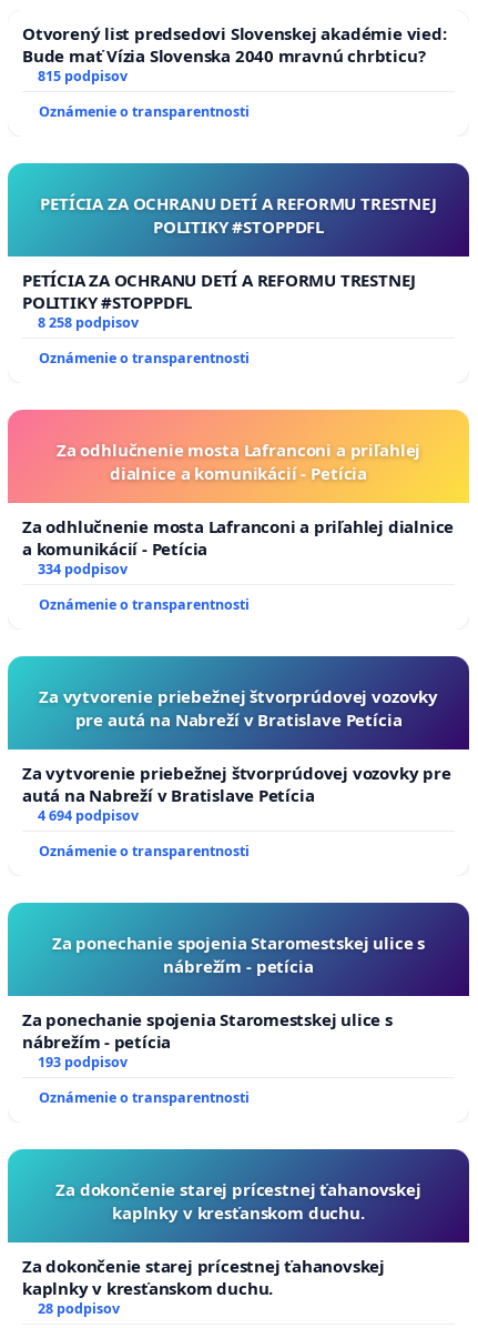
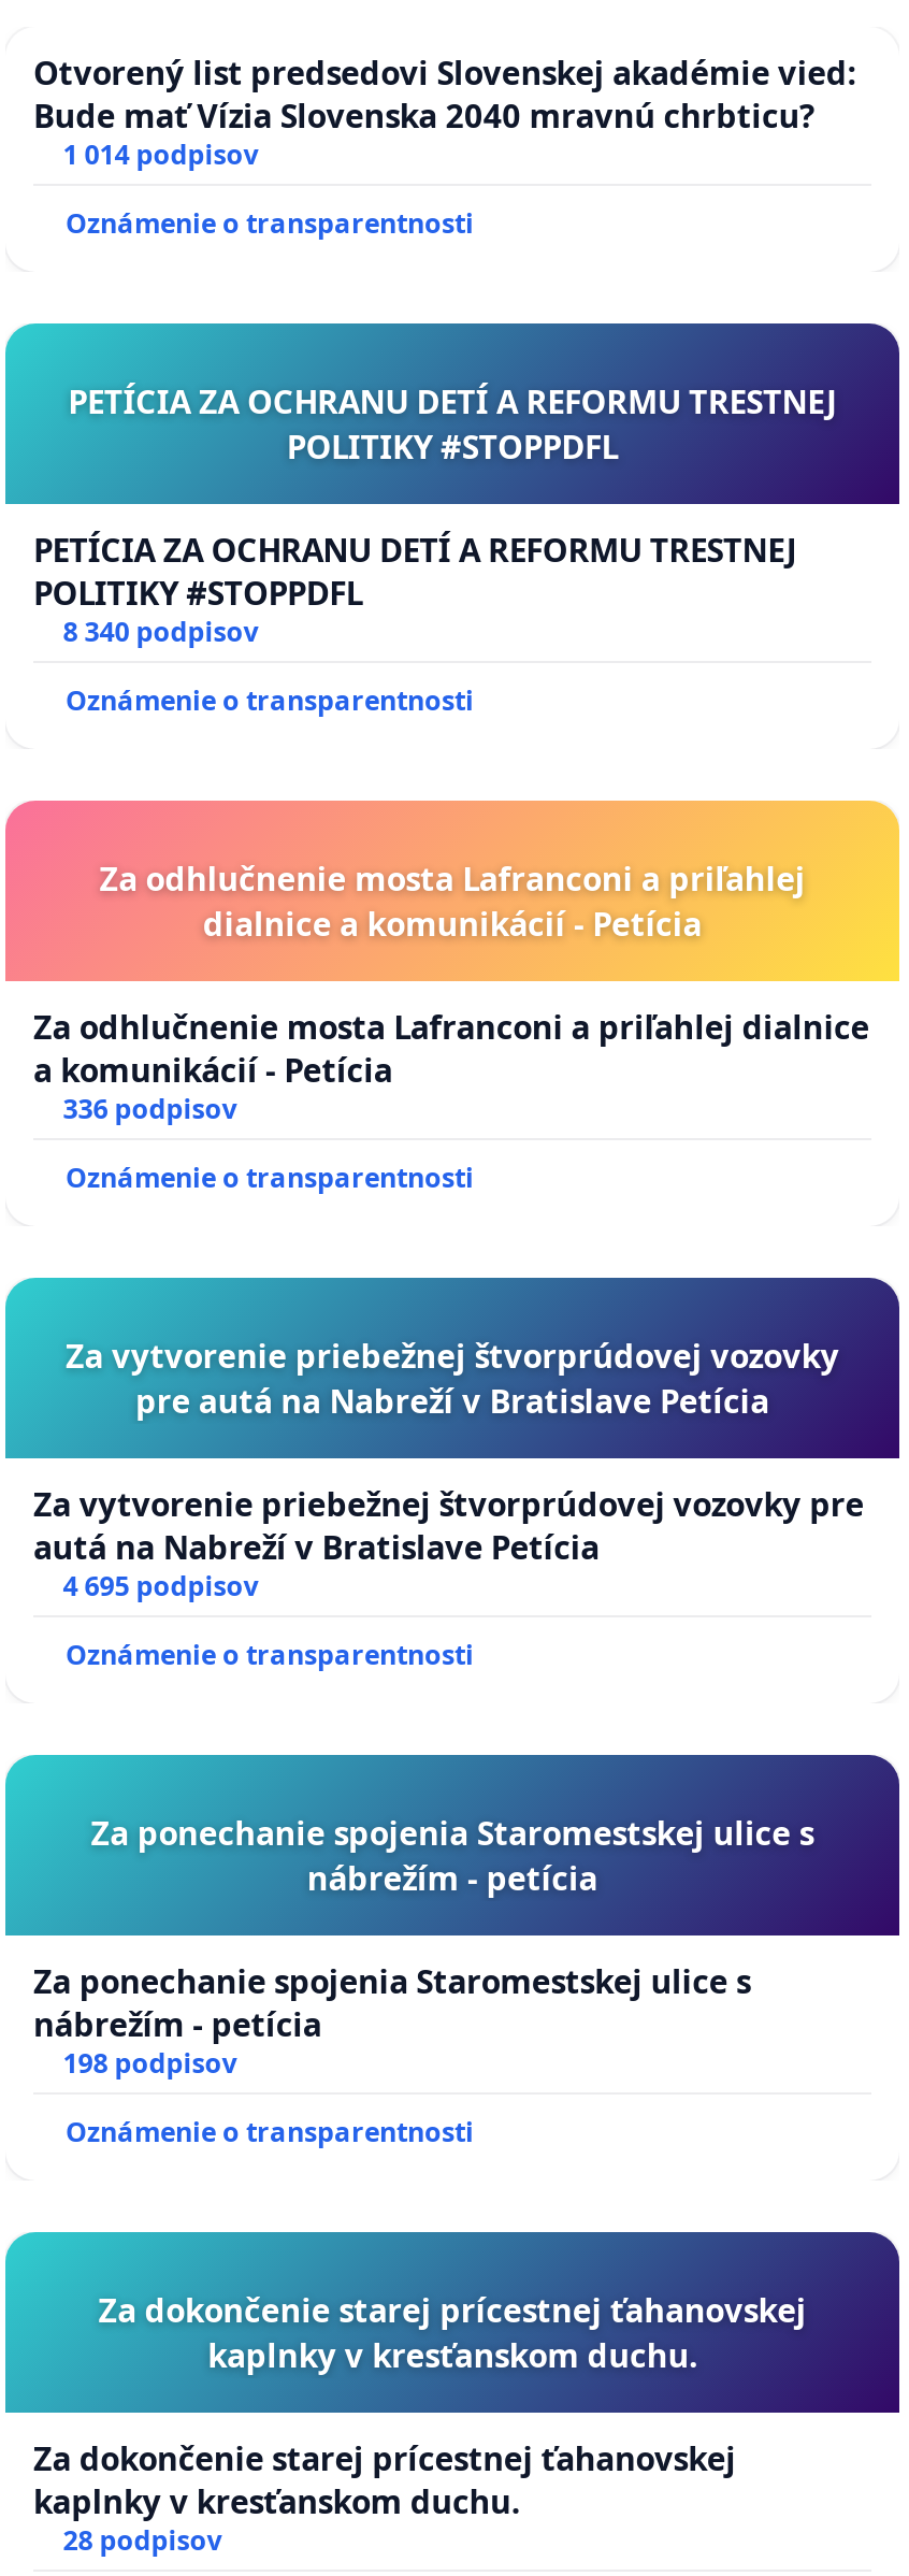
- 815 podpisov
+ 1 014 podpisov

- 8 258 podpisov
+ 8 340 podpisov

- 334 podpisov
+ 336 podpisov

- 4 694 podpisov
+ 4 695 podpisov

- 193 podpisov
+ 198 podpisov
